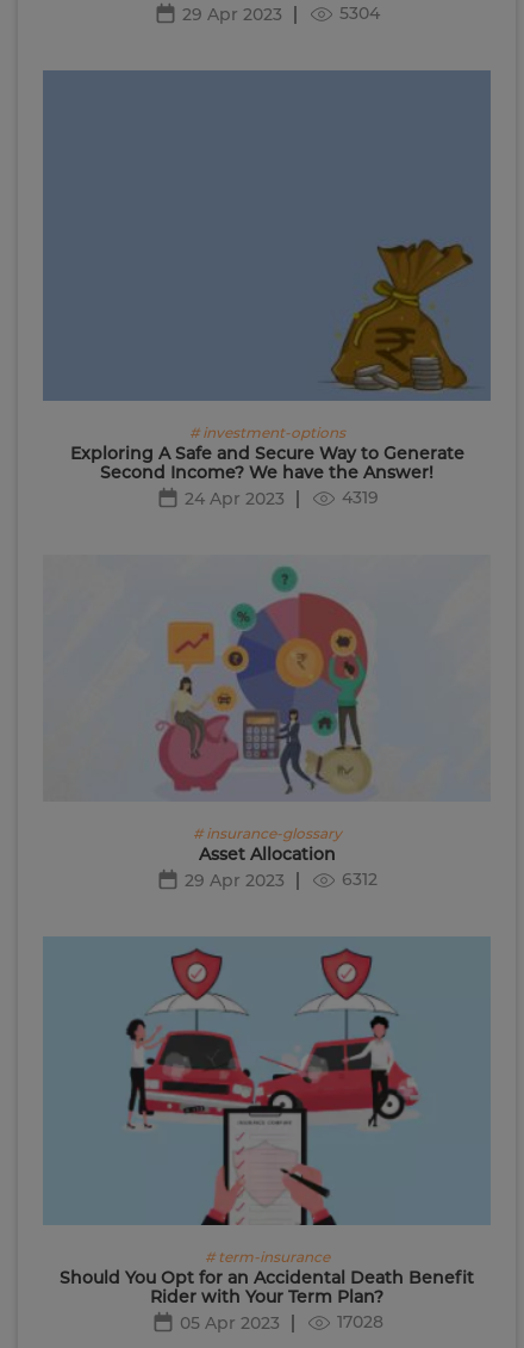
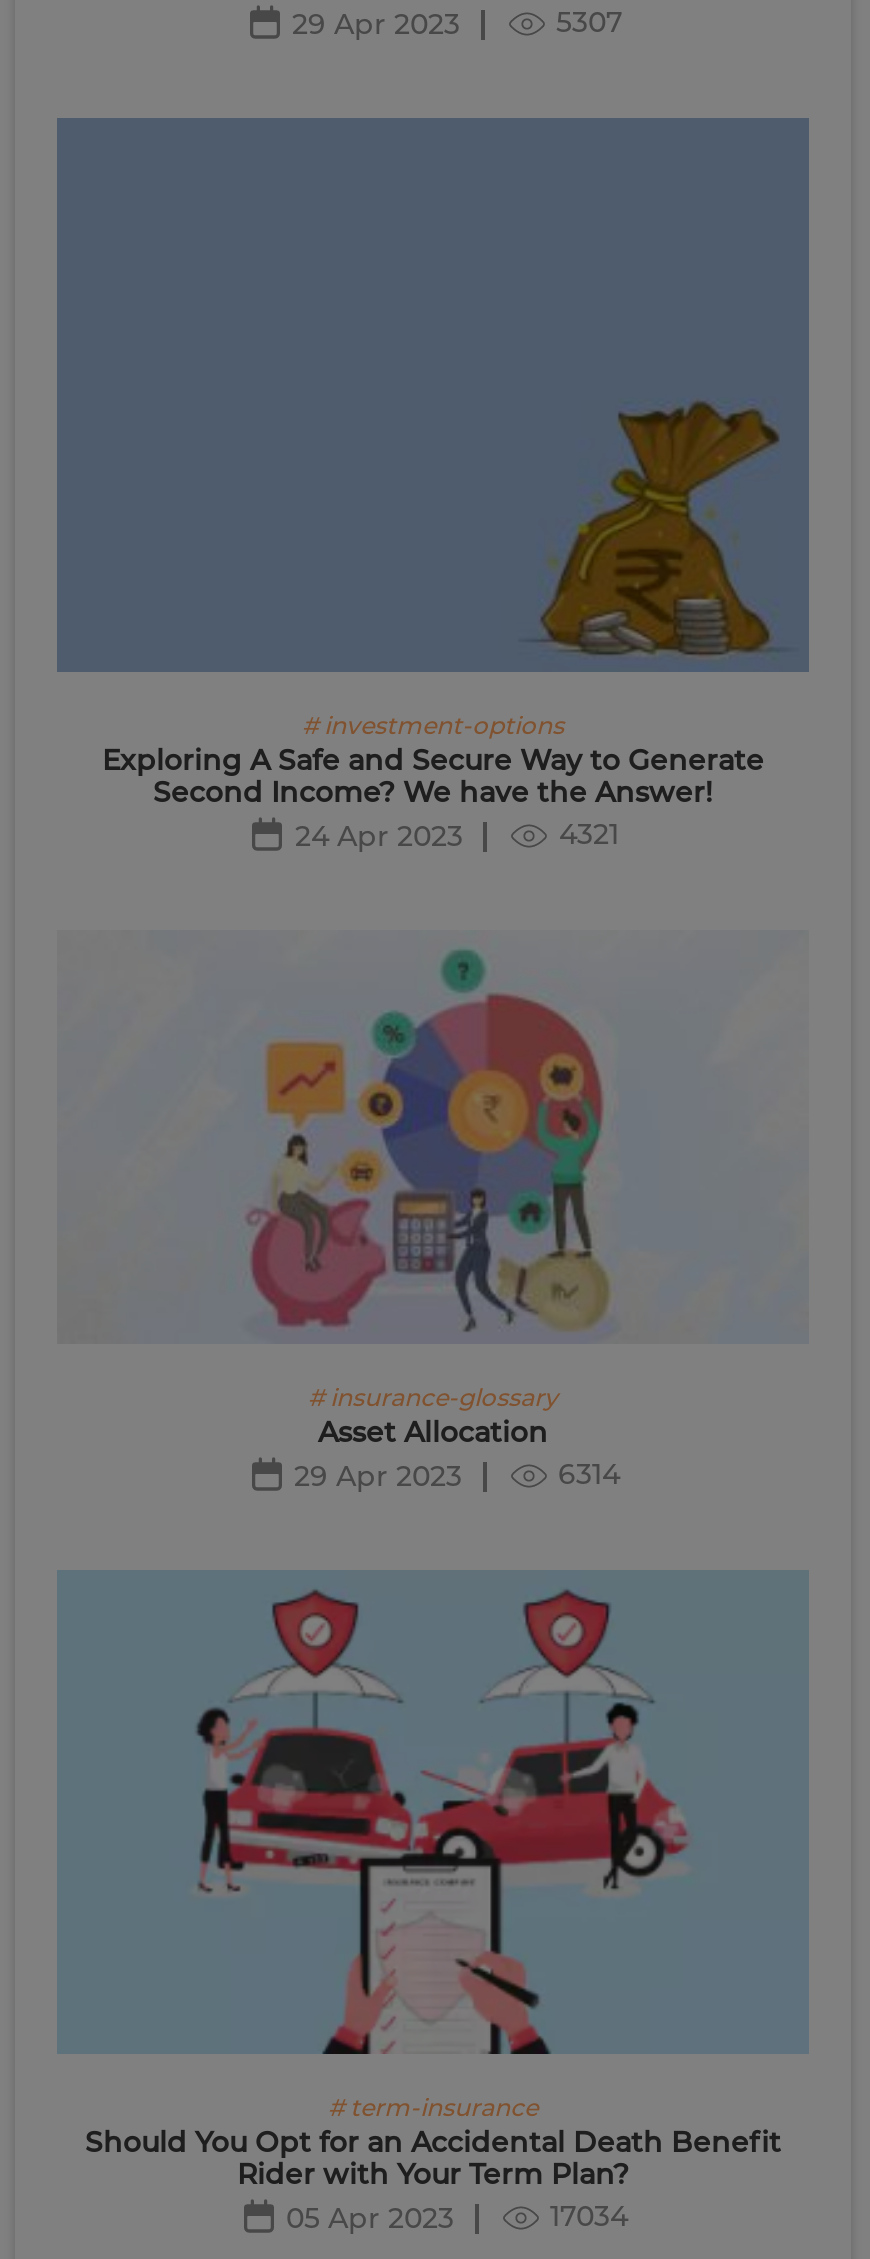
- 5304
+ 5307

- 4319
+ 4321

- 6312
+ 6314

- 17028
+ 17034
